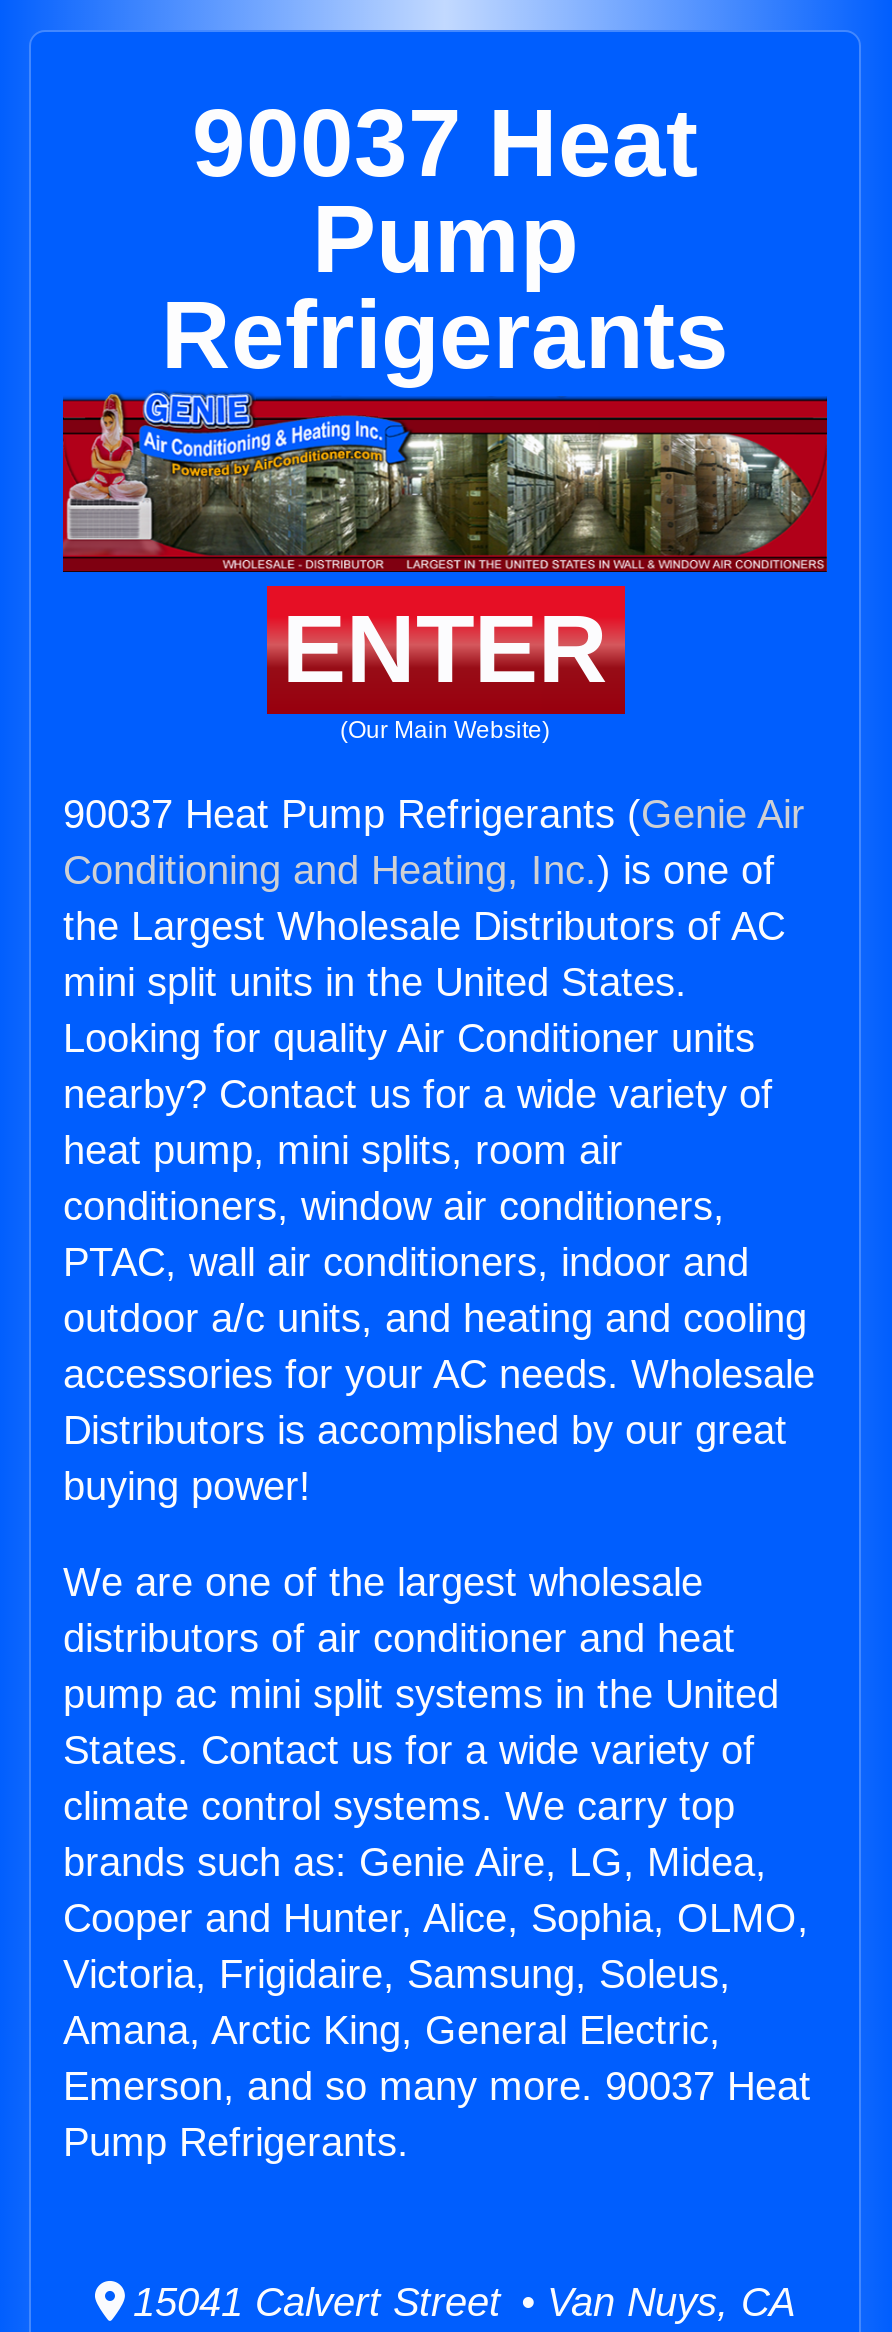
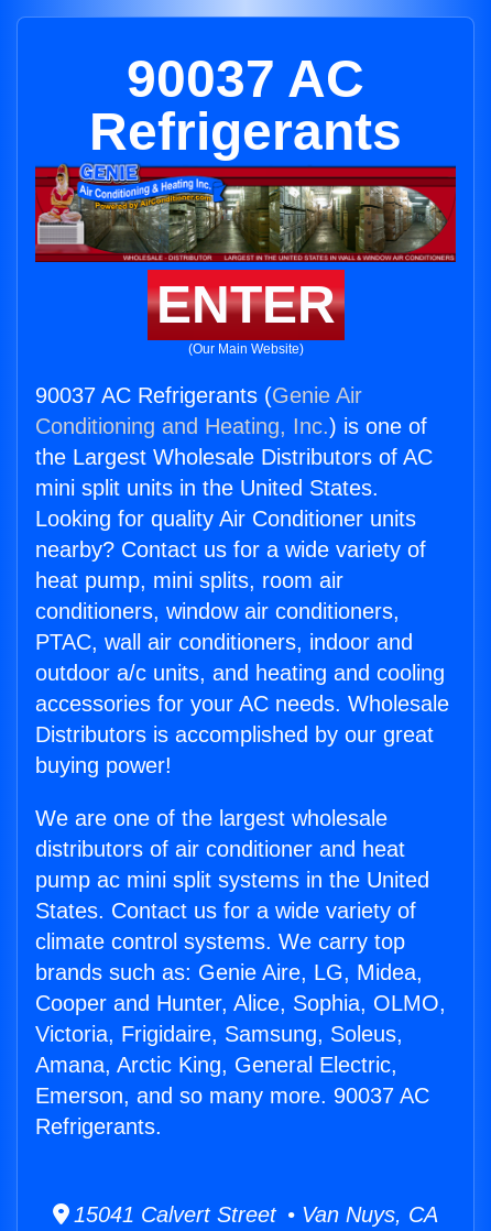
- 90037 Heat
- Pump
+ 90037 AC

- 90037 Heat Pump Refrigerants (Genie Air
+ 90037 AC Refrigerants (Genie Air

- Emerson, and so many more. 90037 Heat
- Pump Refrigerants.
+ Emerson, and so many more. 90037 AC
+ Refrigerants.
